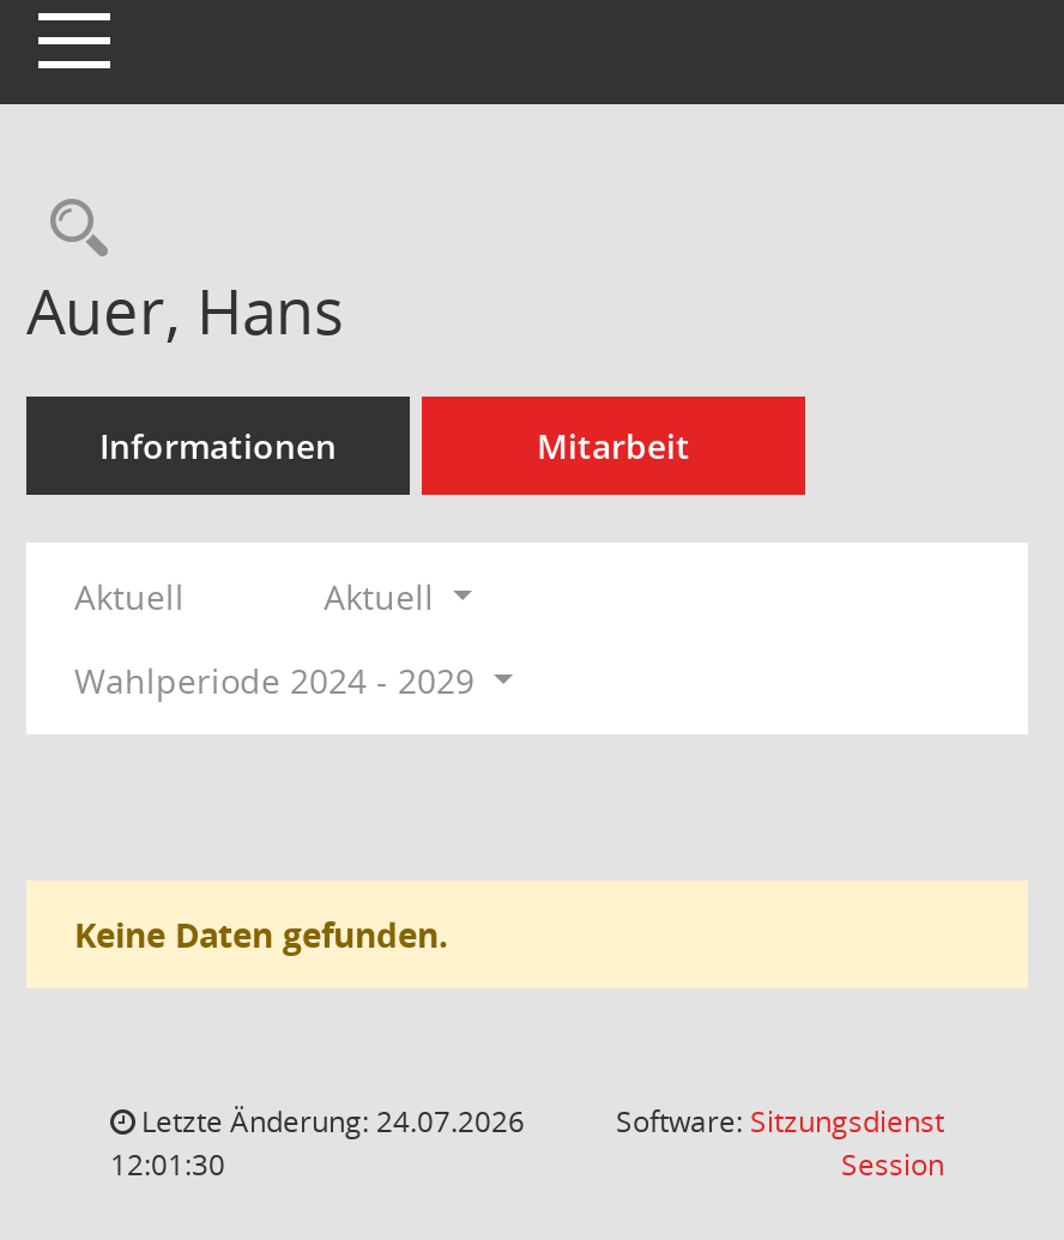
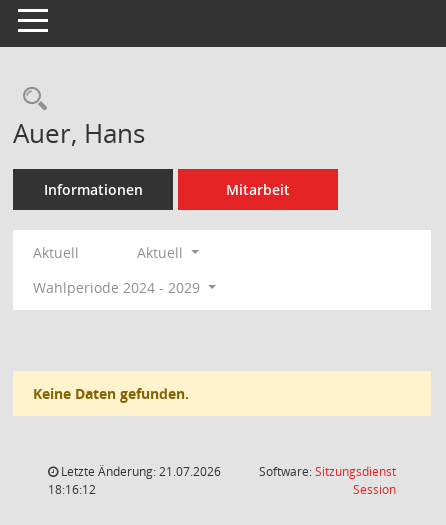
- Letzte Änderung: 24.07.2026
+ Letzte Änderung: 21.07.2026

- 12:01:30
+ 18:16:12
